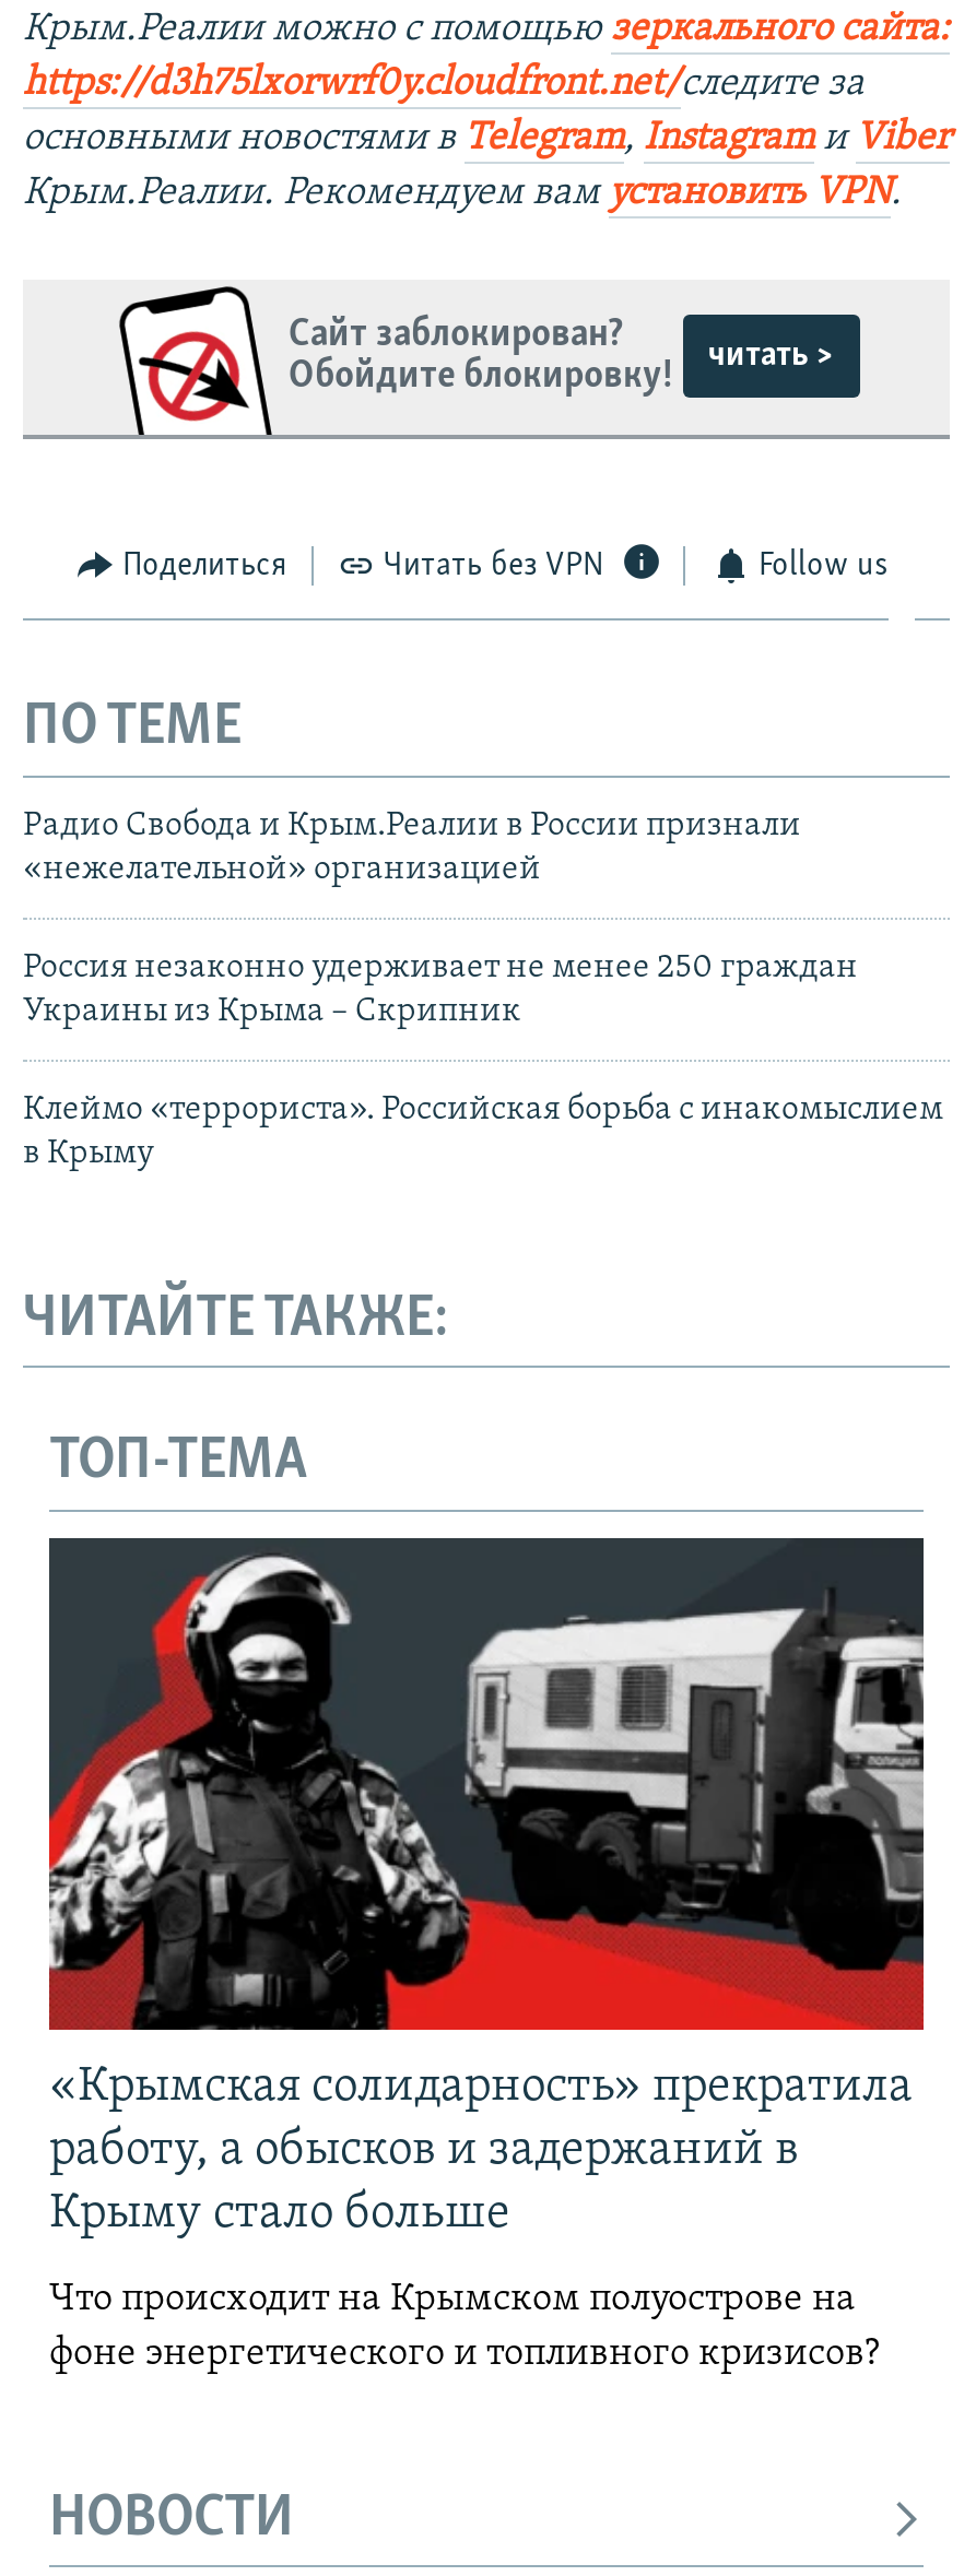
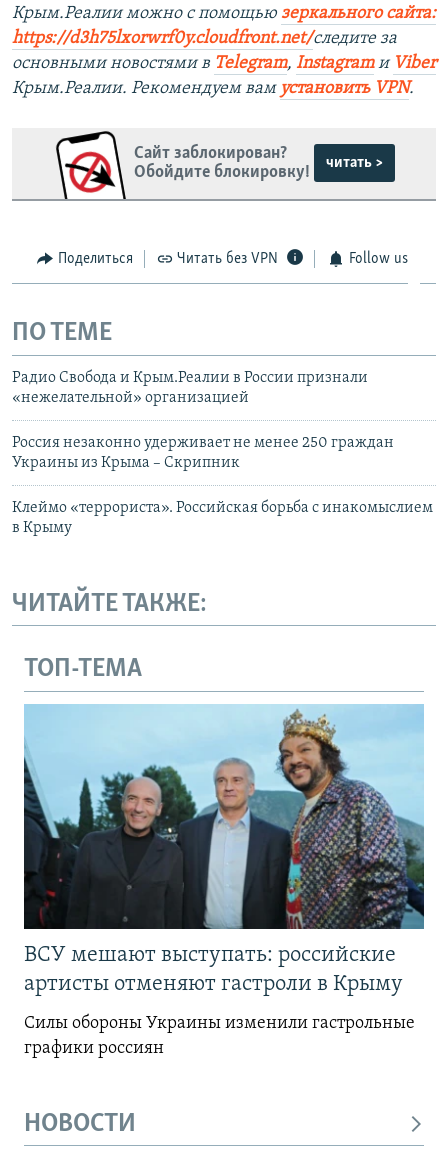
- [image]
- «Крымская солидарность» прекратила
- работу, а обысков и задержаний в
- Крыму стало больше
+ [image]
+ ВСУ мешают выступать: российские
+ артисты отменяют гастроли в Крыму

- Что происходит на Крымском полуострове на
- фоне энергетического и топливного кризисов?
+ Силы обороны Украины изменили гастрольные
+ графики россиян
